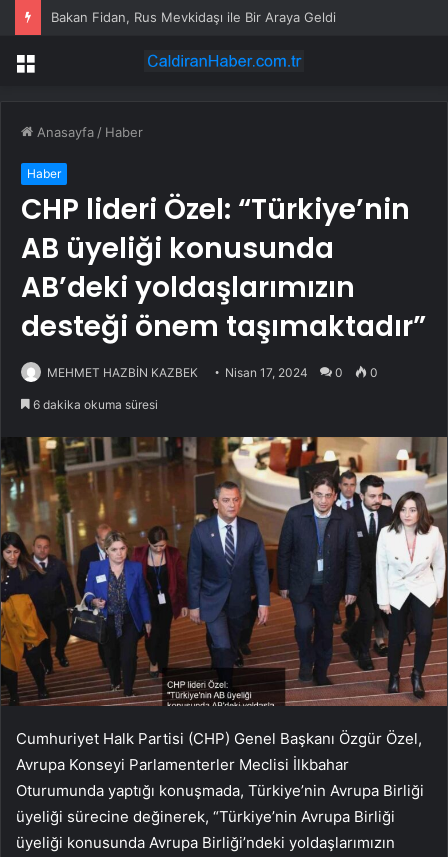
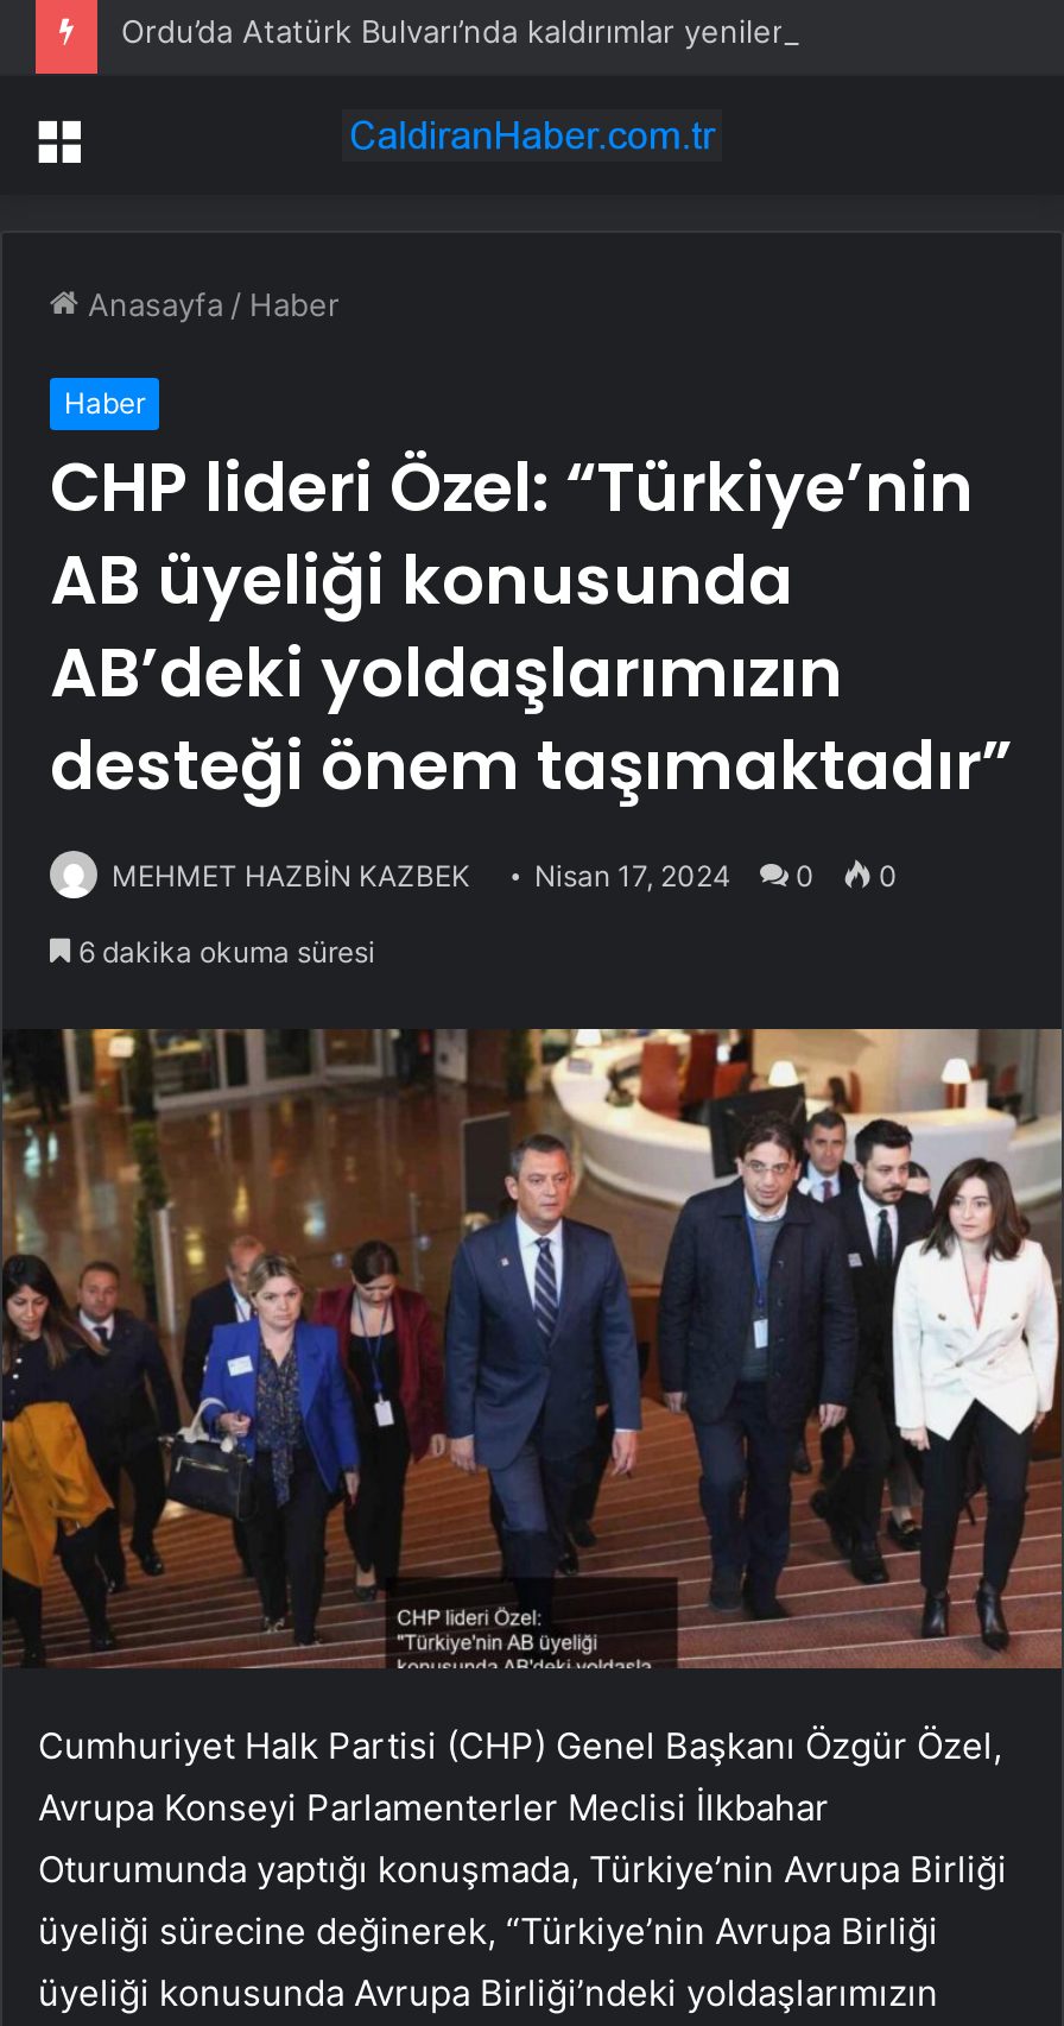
- Bakan Fidan, Rus Mevkidaşı ile Bir Araya Geldi
+ Ordu’da Atatürk Bulvarı’nda kaldırımlar yenileniyor
